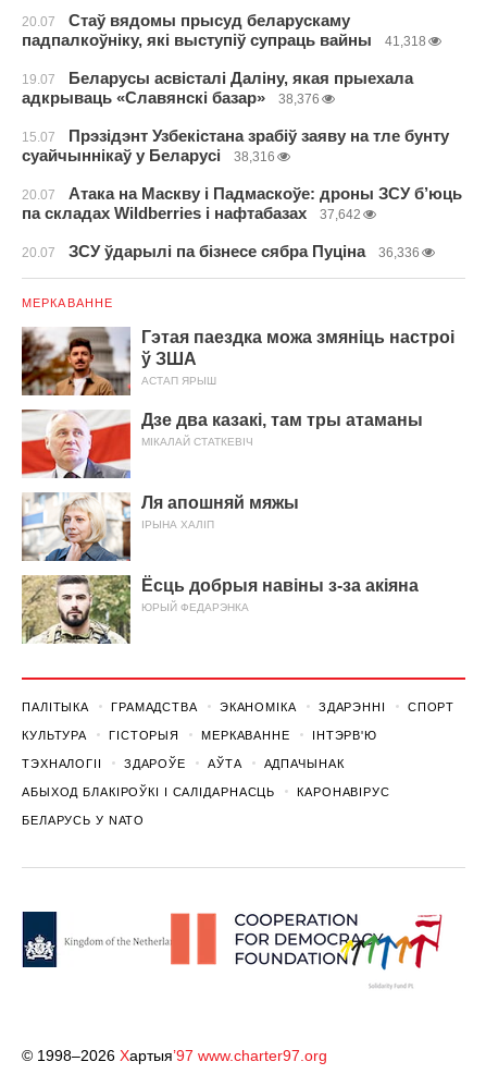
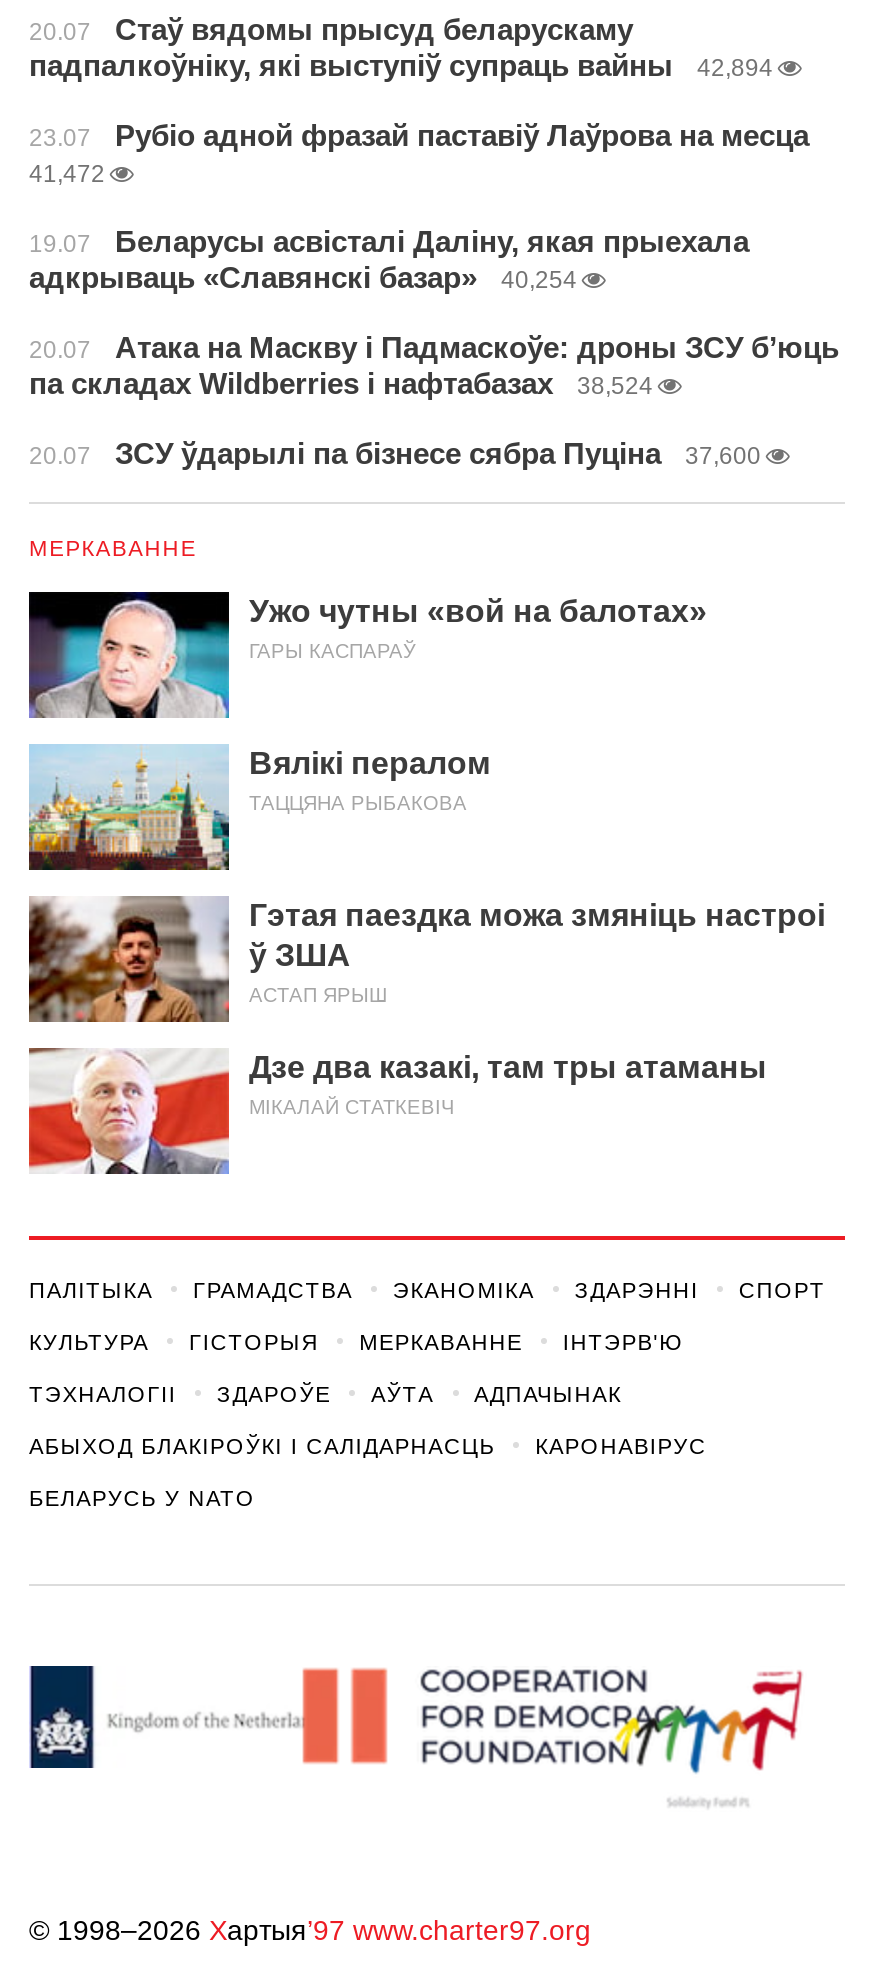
- 41,318
+ 42,894
+ 23.07
+ Рубіо адной фразай паставіў Лаўрова на месца
+ 41,472

moved down: 19.07 | Беларусы асвісталі Даліну, якая прыехала | адкрываць «Славянскі базар»

- 38,376
- 15.07
- Прэзідэнт Узбекістана зрабіў заяву на тле бунту
- суайчыннікаў у Беларусі
- 38,316
+ 40,254

- па складах Wildberries і нафтабазах 37,642
+ па складах Wildberries і нафтабазах 38,524

- 20.07 ЗСУ ўдарылі па бізнесе сябра Пуціна 36,336
+ 20.07 ЗСУ ўдарылі па бізнесе сябра Пуціна 37,600

+ [image]
+ Ужо чутны «вой на балотах»
+ ГАРЫ КАСПАРАЎ
+ Вялікі пералом
+ ТАЦЦЯНА РЫБАКОВА

+ [image]

moved down: [image] | Гэтая паездка можа змяніць настроі | ў ЗША | АСТАП ЯРЫШ | Дзе два казакі, там тры атаманы | МІКАЛАЙ СТАТКЕВІЧ

- [image]
- Ля апошняй мяжы
- ІРЫНА ХАЛІП
- Ёсць добрыя навіны з-за акіяна
- ЮРЫЙ ФЕДАРЭНКА

- [image]
